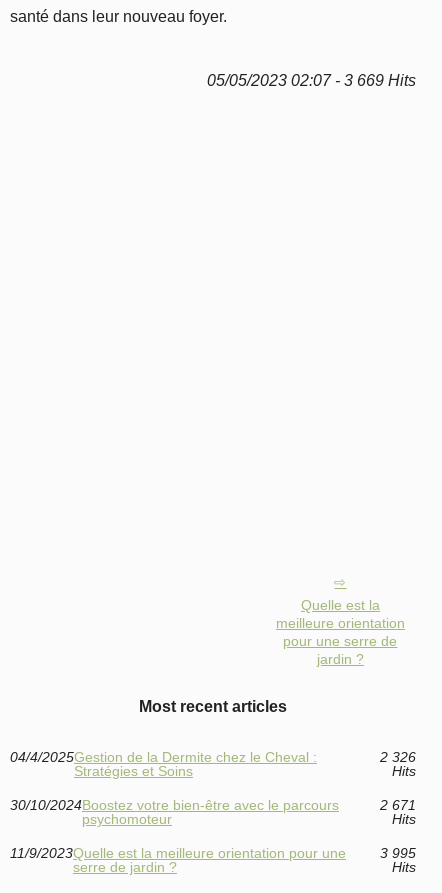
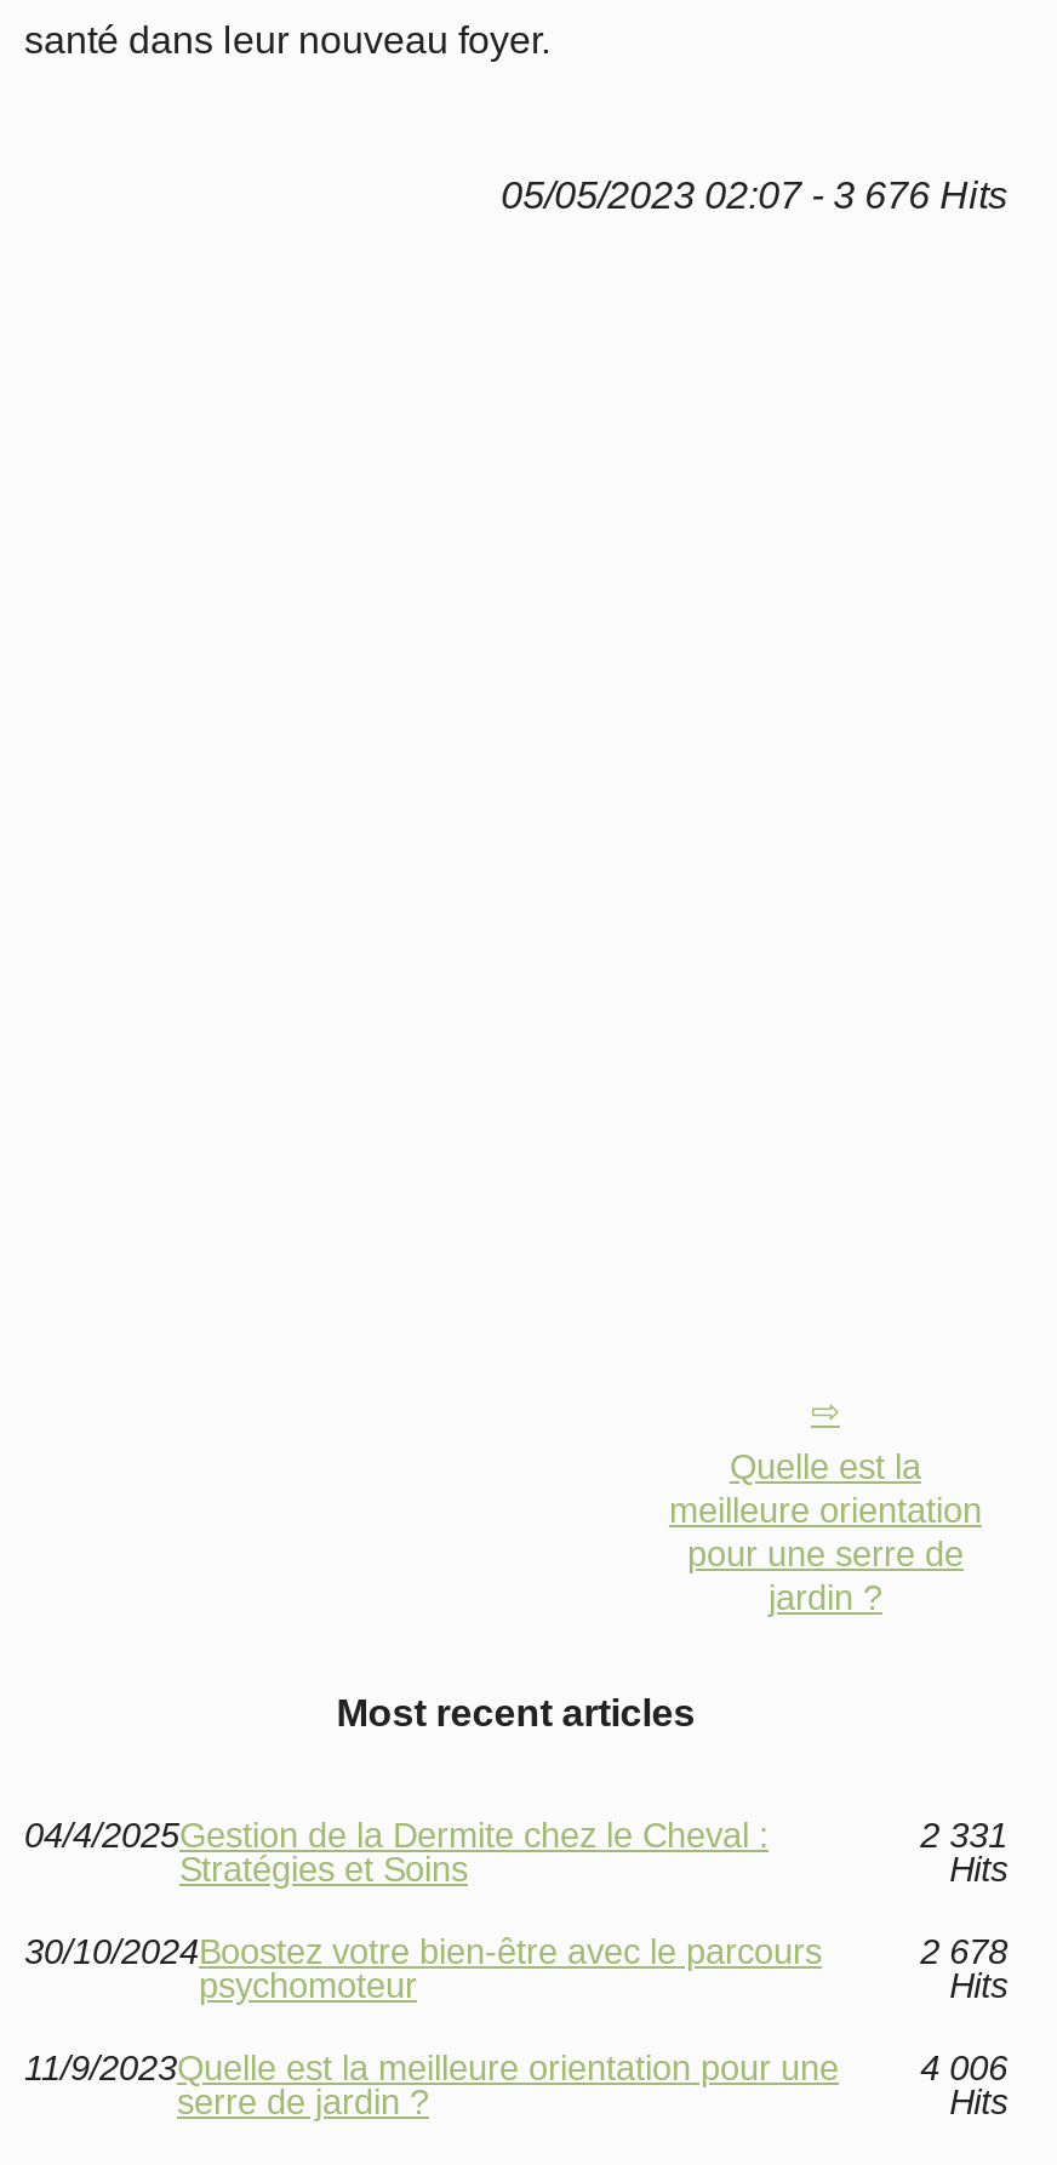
- 05/05/2023 02:07 - 3 669 Hits
+ 05/05/2023 02:07 - 3 676 Hits

- 2 326
+ 2 331

- 2 671
+ 2 678

- 3 995
+ 4 006
